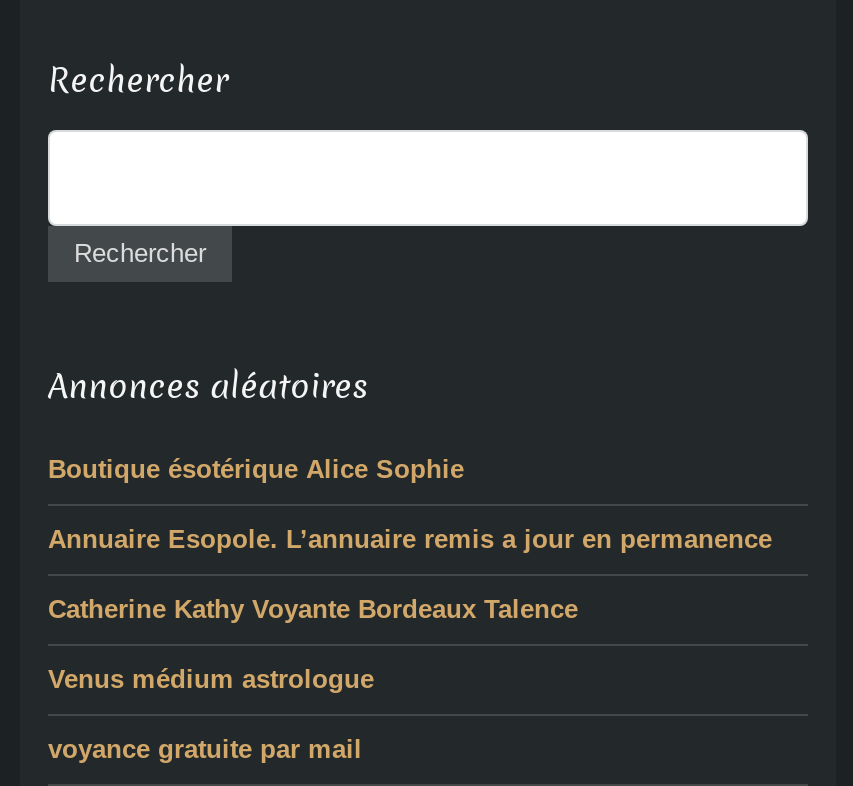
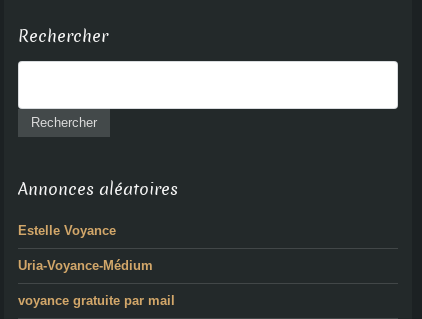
- Boutique ésotérique Alice Sophie
- Annuaire Esopole. L’annuaire remis a jour en permanence
- Catherine Kathy Voyante Bordeaux Talence
- Venus médium astrologue
+ Estelle Voyance
+ Uria-Voyance-Médium
